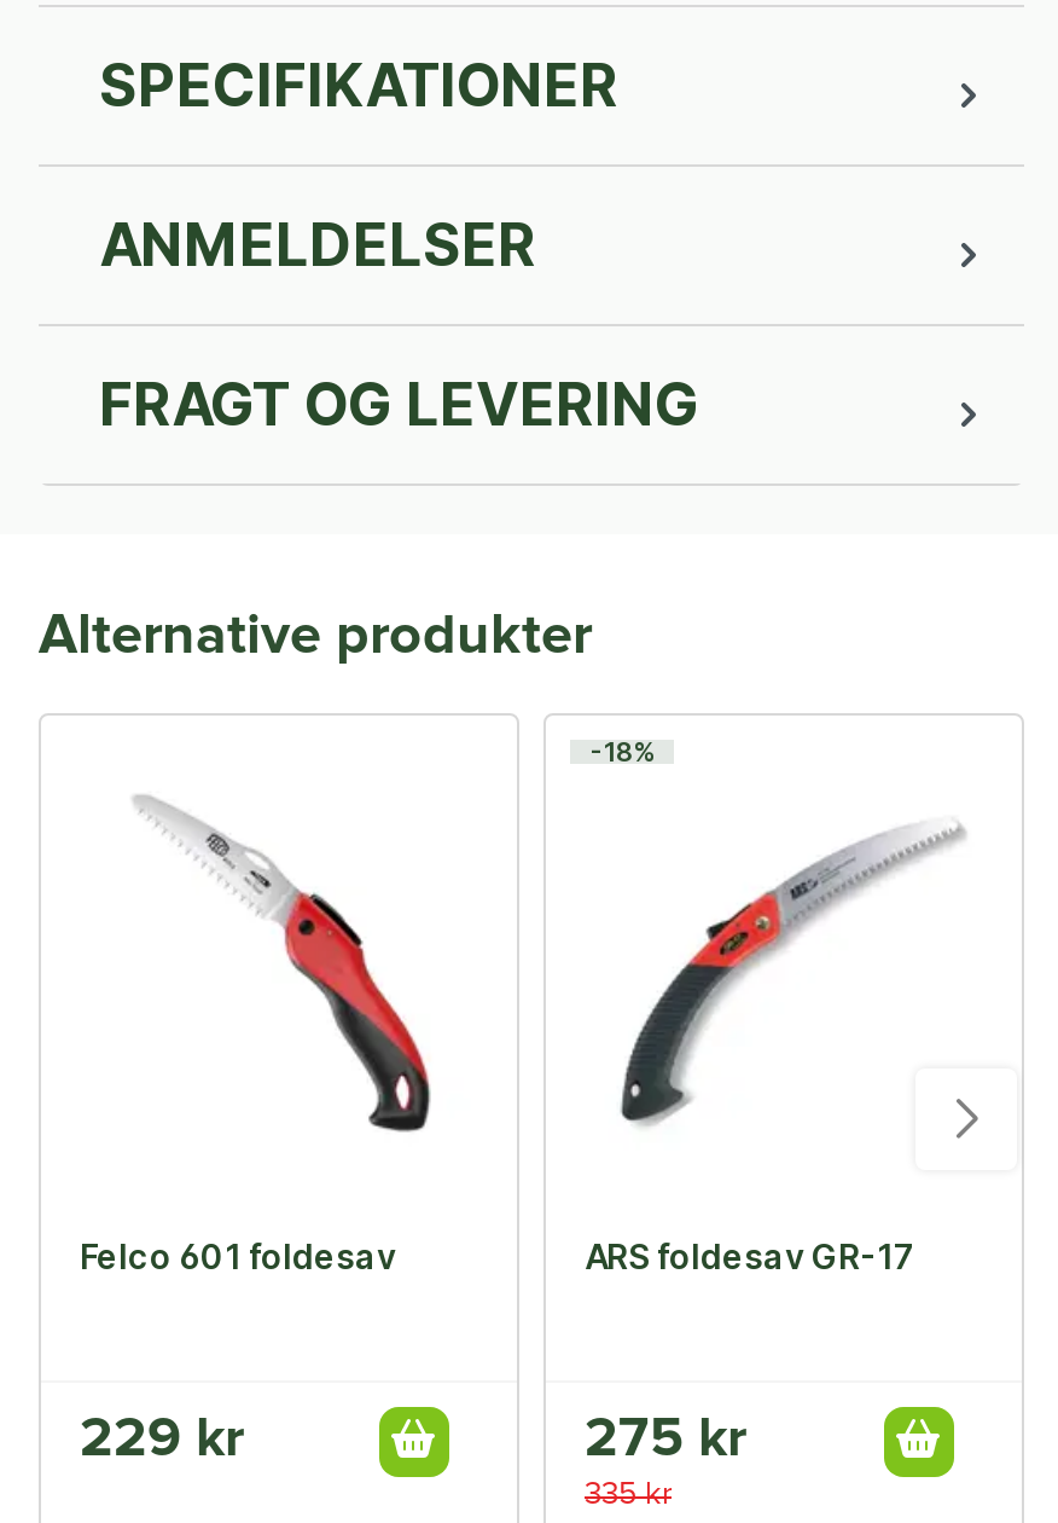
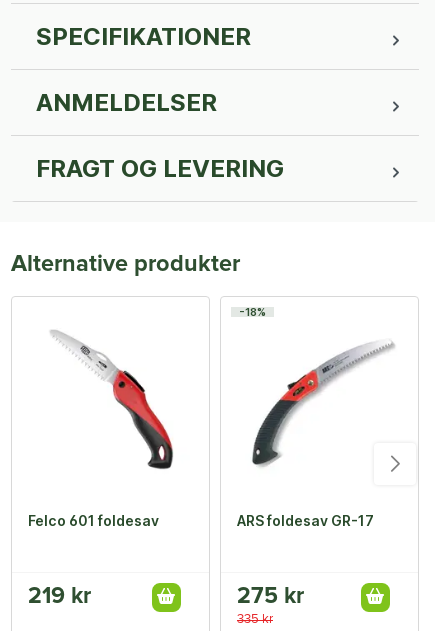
- 229 kr
+ 219 kr
